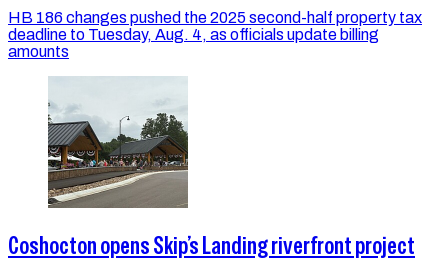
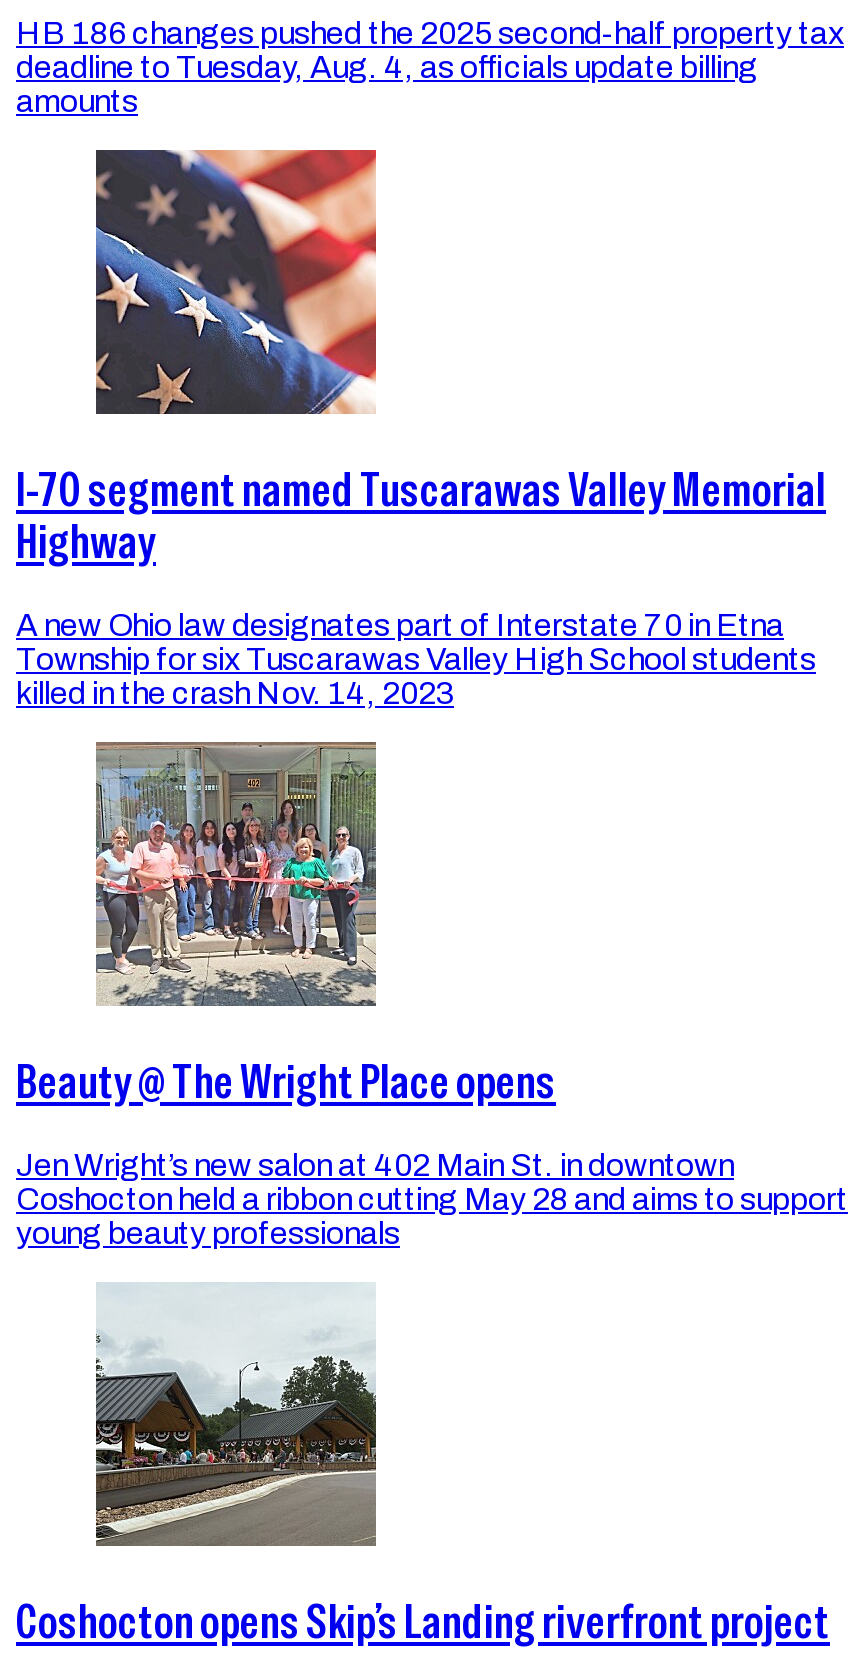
+ [image]
+ I-70 segment named Tuscarawas Valley Memorial
+ Highway
+ A new Ohio law designates part of Interstate 70 in Etna
+ Township for six Tuscarawas Valley High School students
+ killed in the crash Nov. 14, 2023

+ [image]
+ Beauty @ The Wright Place opens
+ Jen Wright’s new salon at 402 Main St. in downtown
+ Coshocton held a ribbon cutting May 28 and aims to support
+ young beauty professionals
